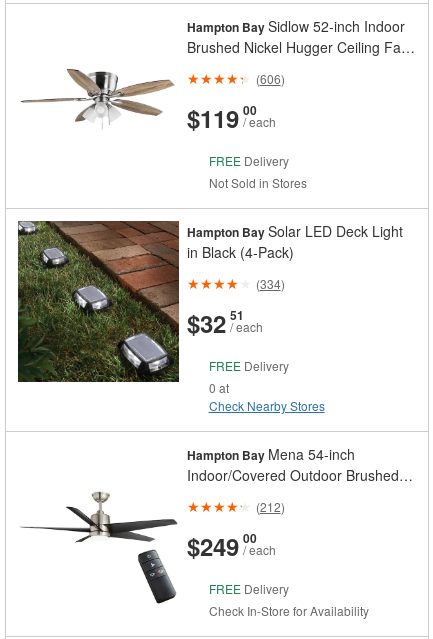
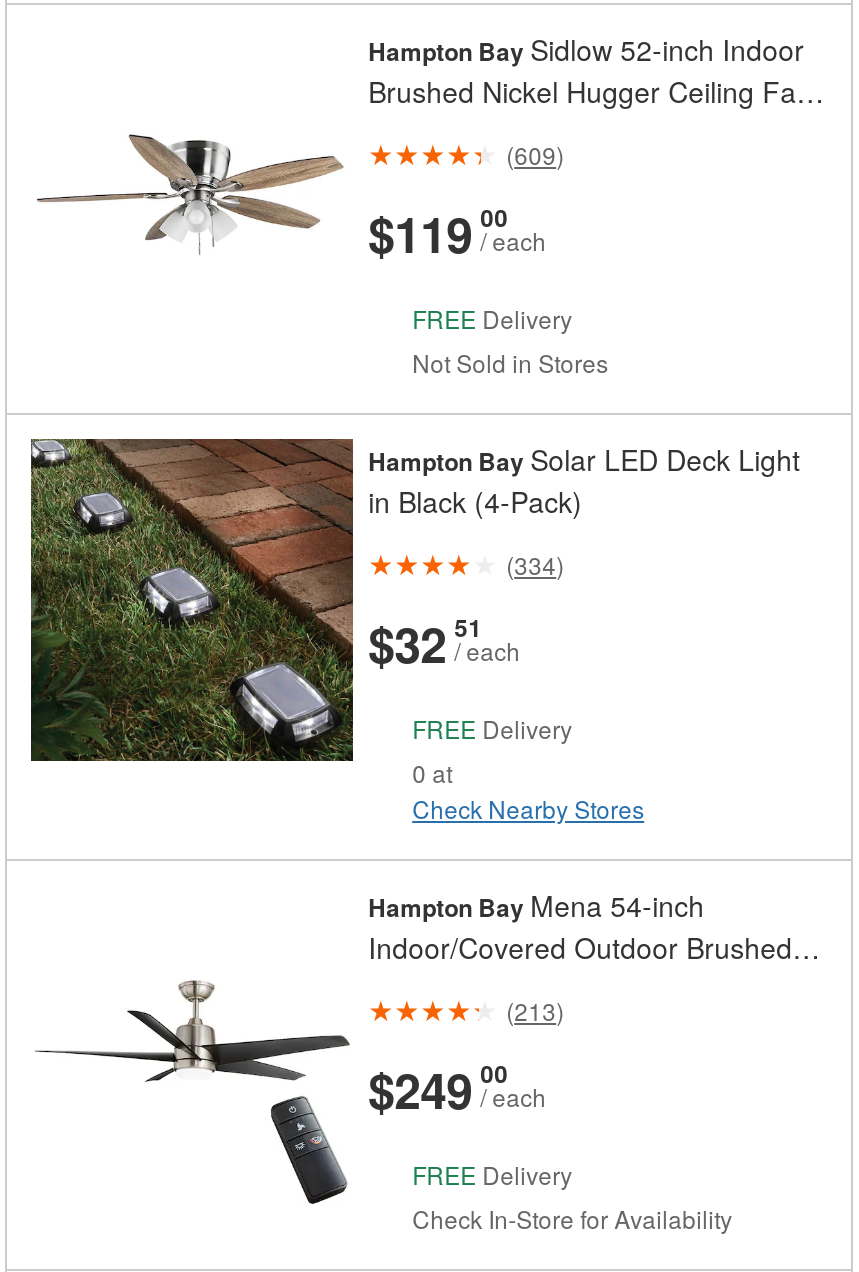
- (606)
+ (609)

- (212)
+ (213)
